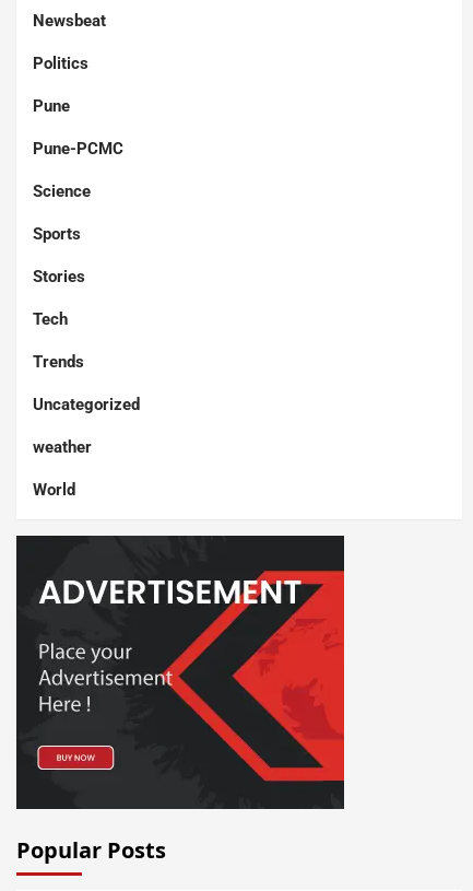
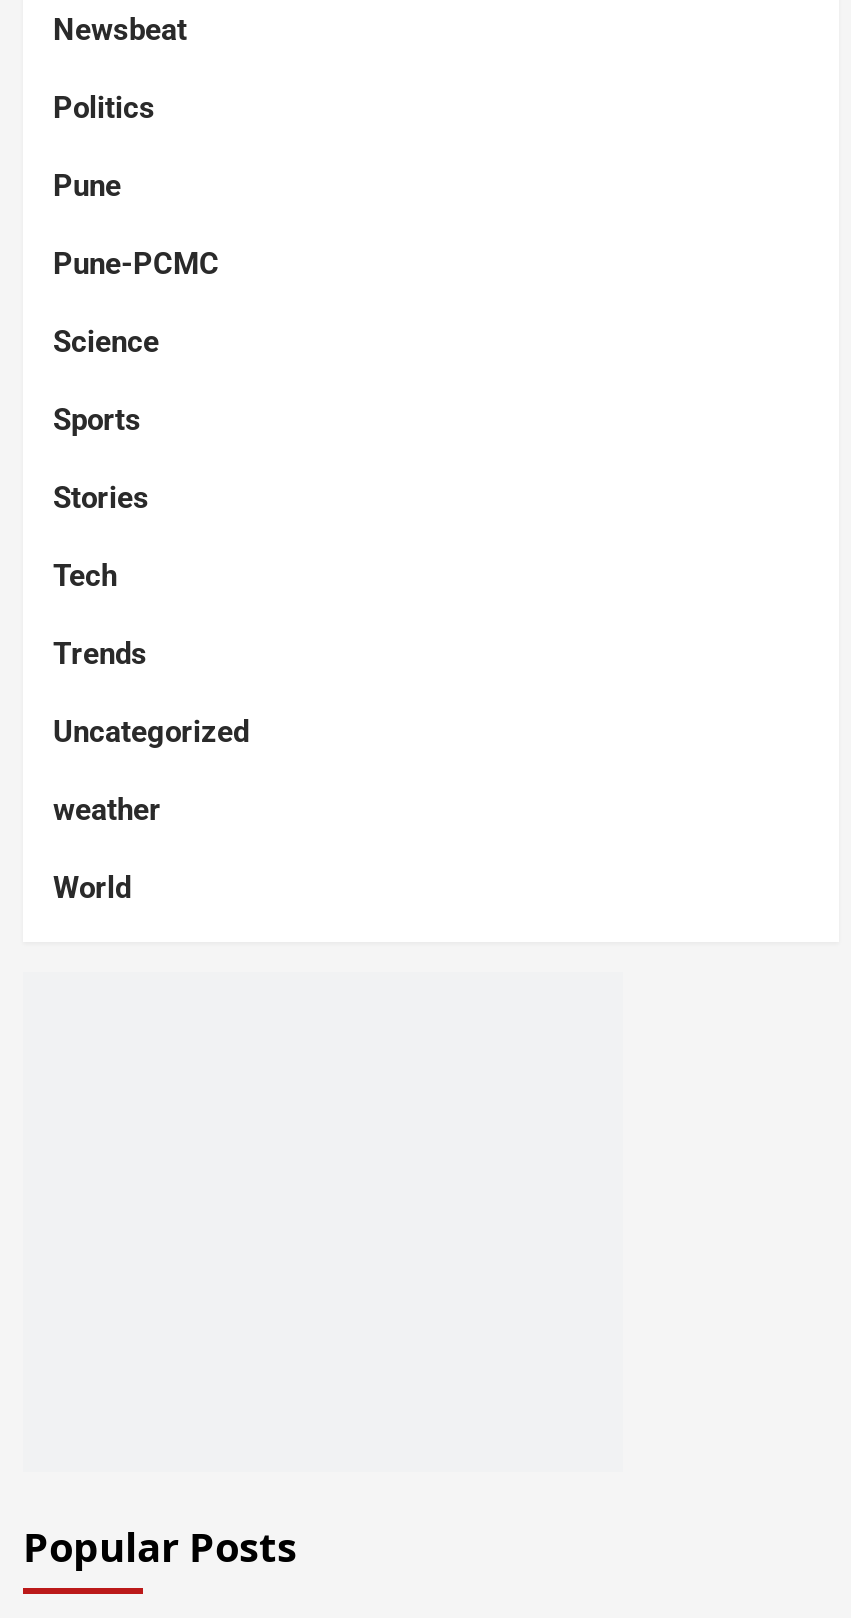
- [image]
